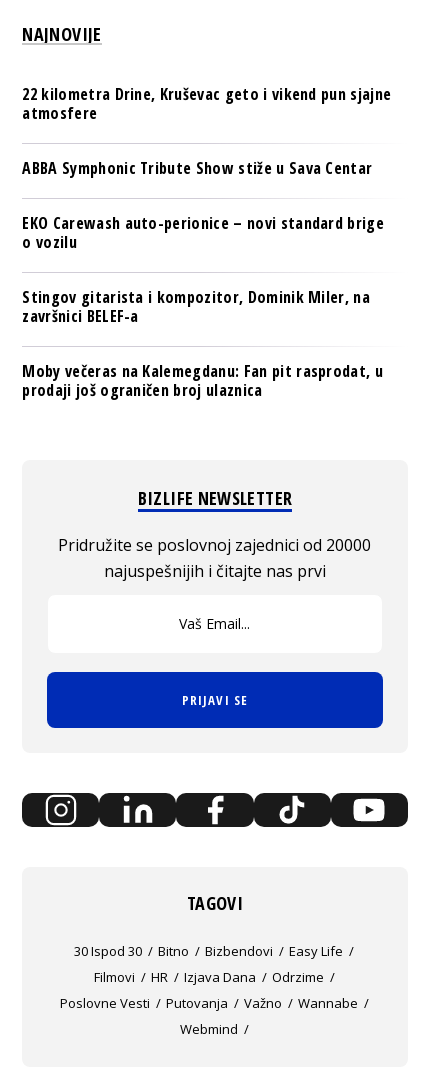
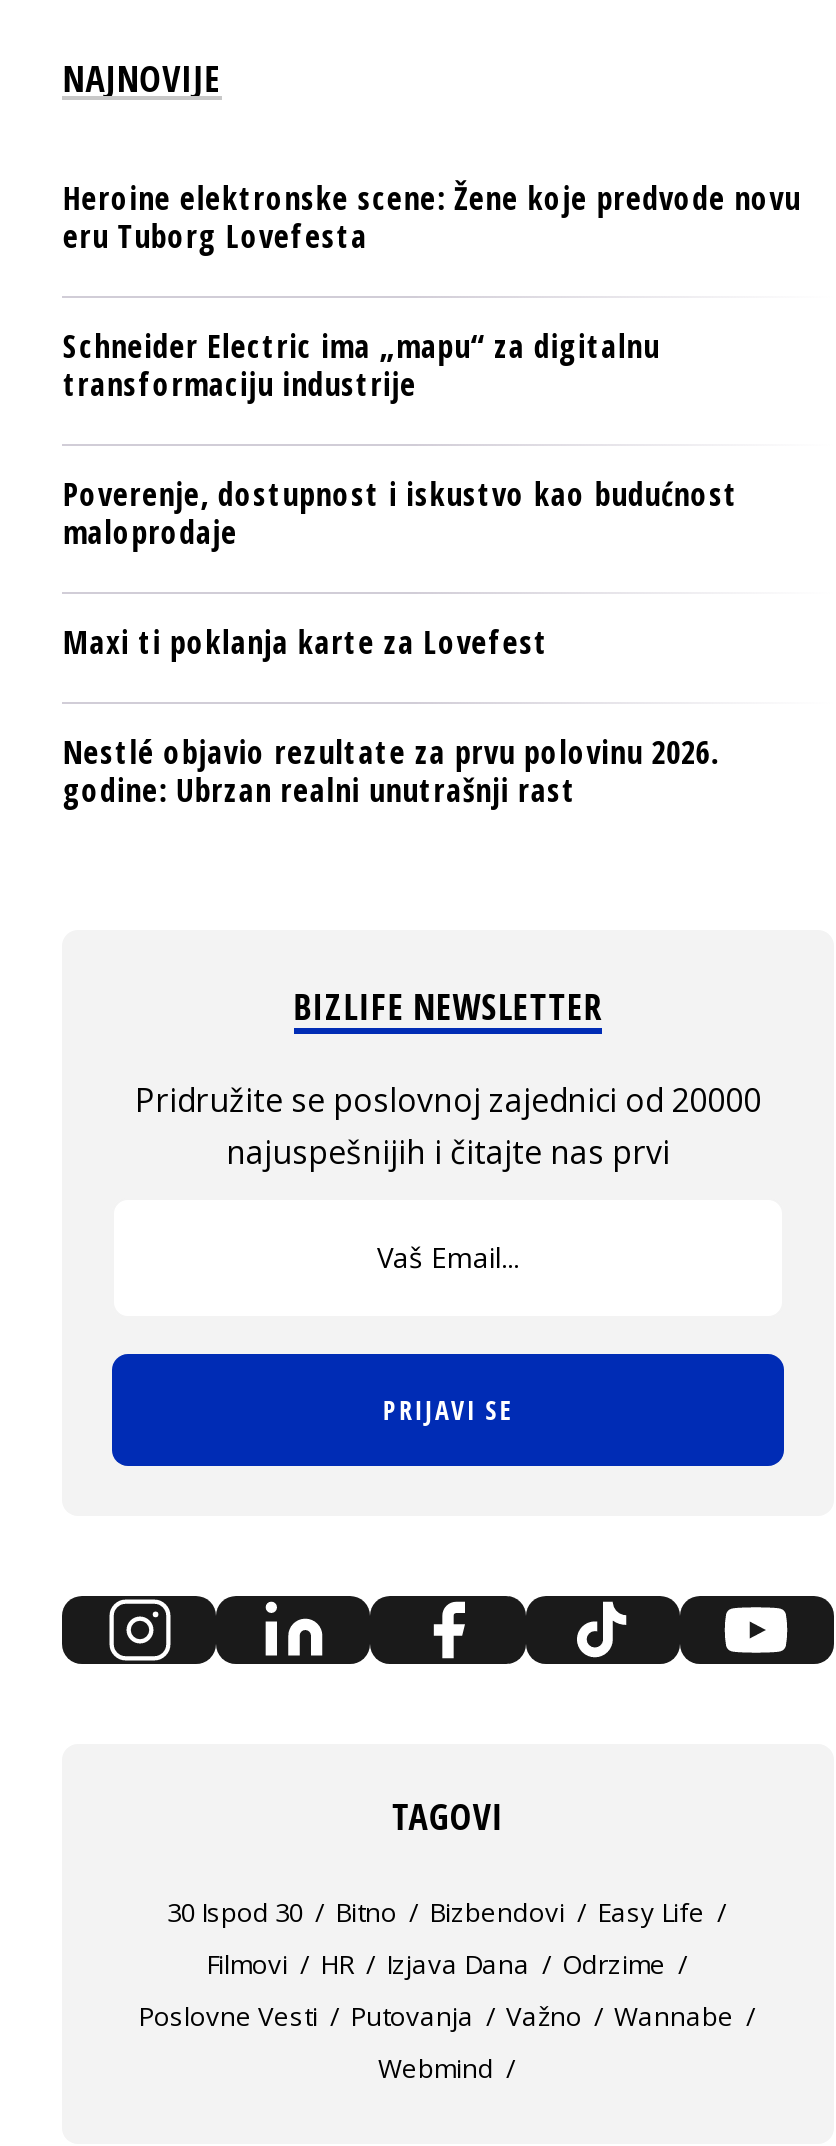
- 22 kilometra Drine, Kruševac geto i vikend pun sjajne
- atmosfere
+ Heroine elektronske scene: Žene koje predvode novu
+ eru Tuborg Lovefesta

- ABBA Symphonic Tribute Show stiže u Sava Centar
+ Schneider Electric ima „mapu“ za digitalnu
+ transformaciju industrije

- EKO Carewash auto-perionice – novi standard brige
- o vozilu
+ Poverenje, dostupnost i iskustvo kao budućnost
+ maloprodaje

- Stingov gitarista i kompozitor, Dominik Miler, na
- završnici BELEF-a
+ Maxi ti poklanja karte za Lovefest

- Moby večeras na Kalemegdanu: Fan pit rasprodat, u
- prodaji još ograničen broj ulaznica
+ Nestlé objavio rezultate za prvu polovinu 2026.
+ godine: Ubrzan realni unutrašnji rast
